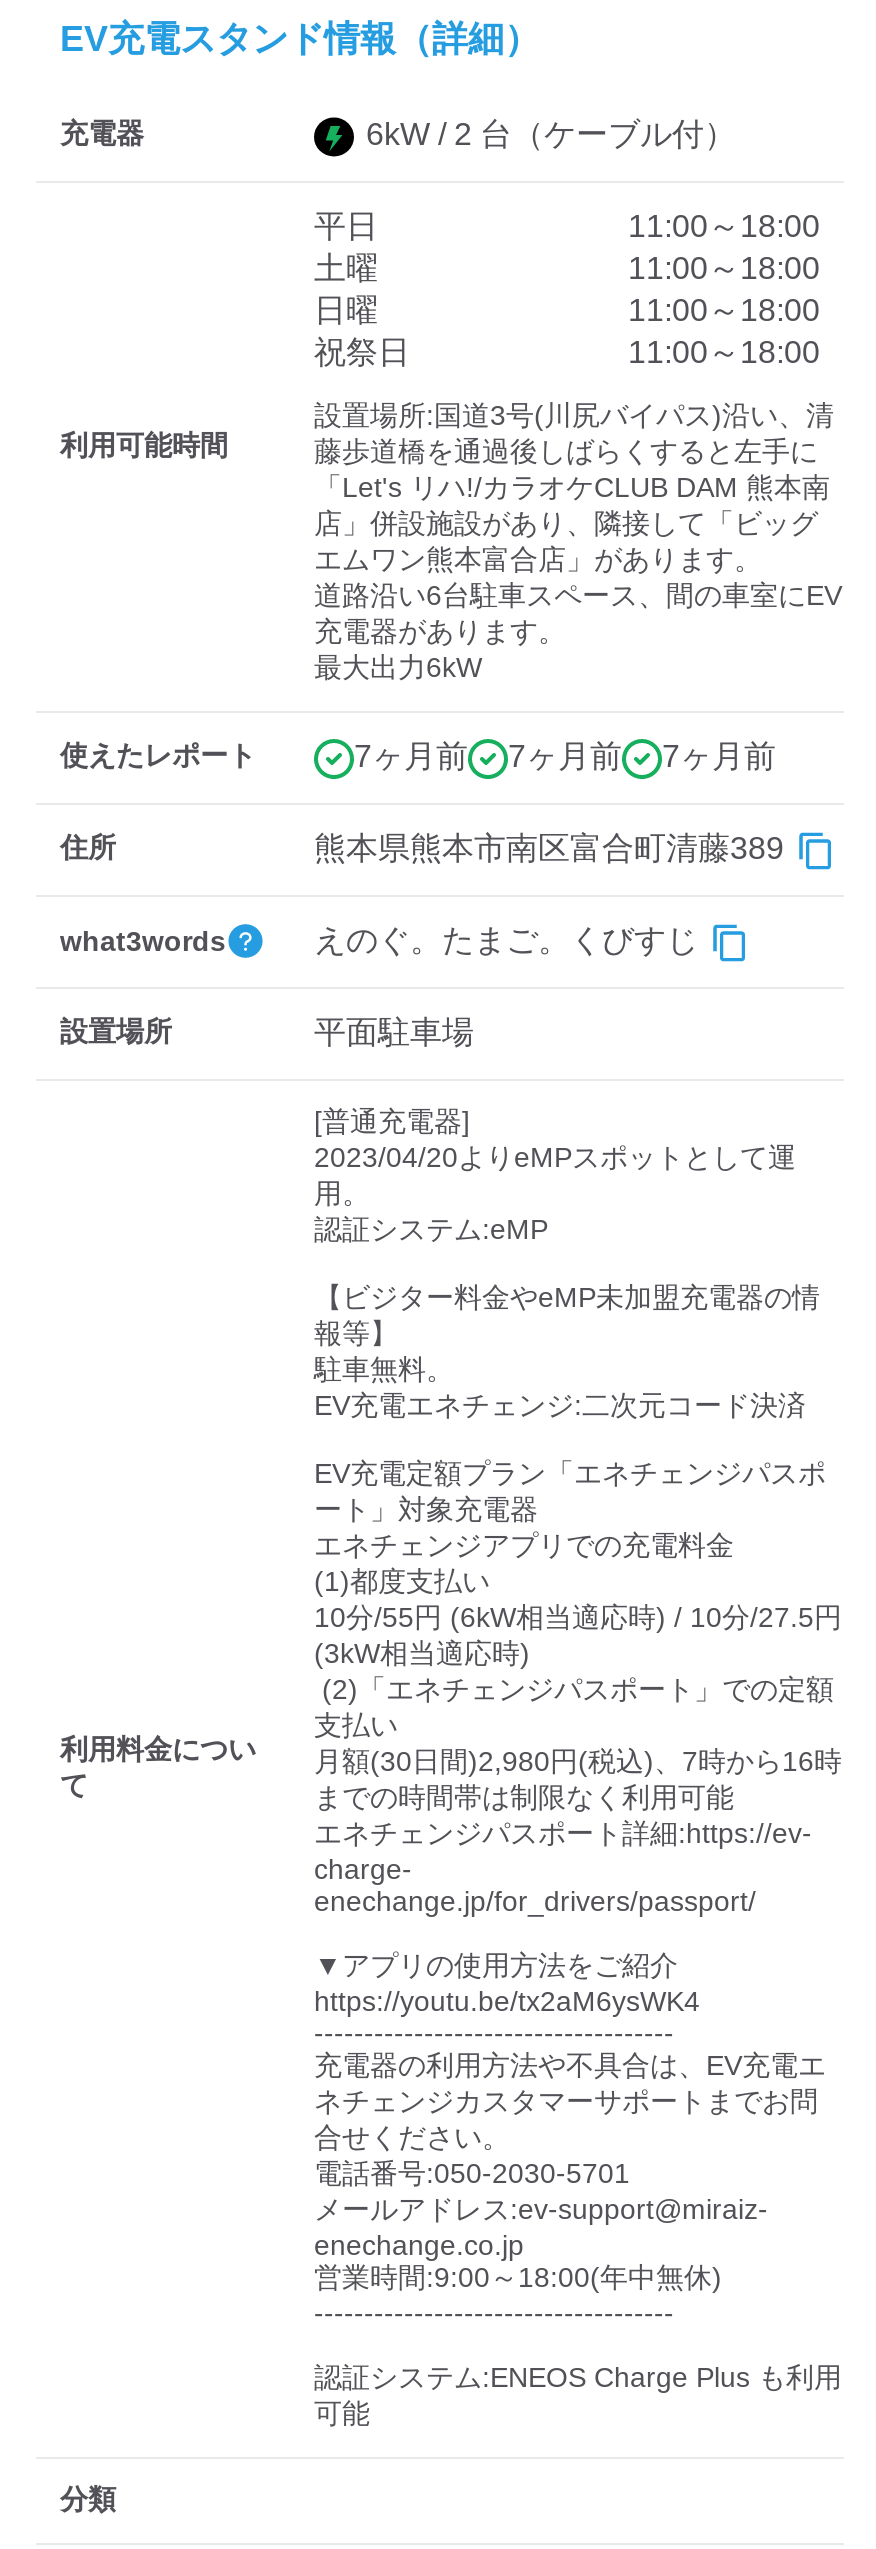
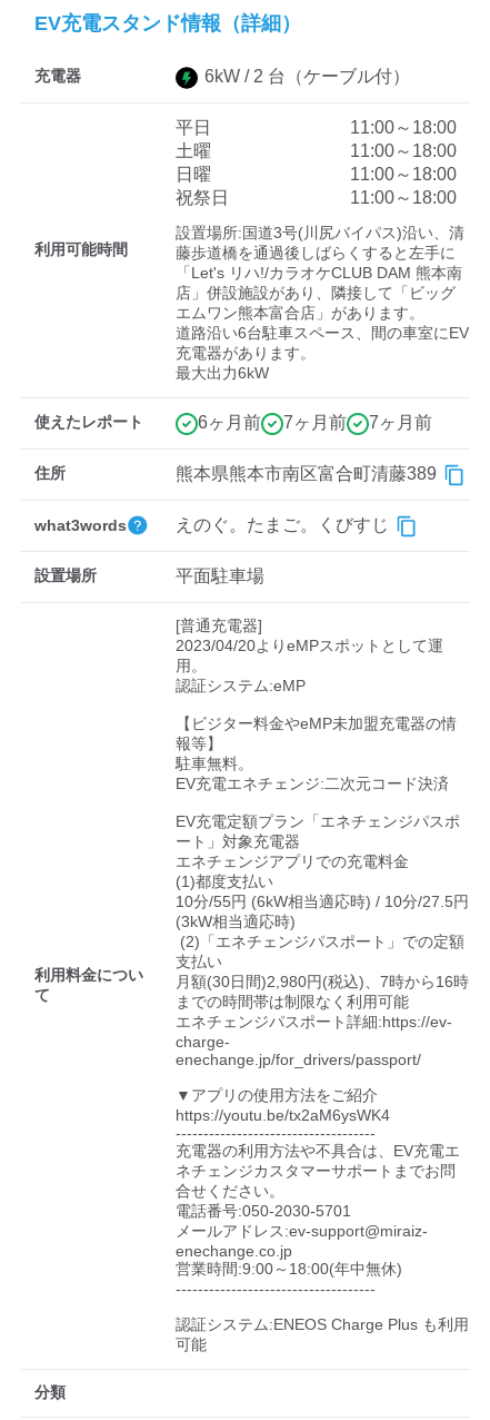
- 7ヶ月前 7ヶ月前 7ヶ月前
+ 6ヶ月前 7ヶ月前 7ヶ月前
